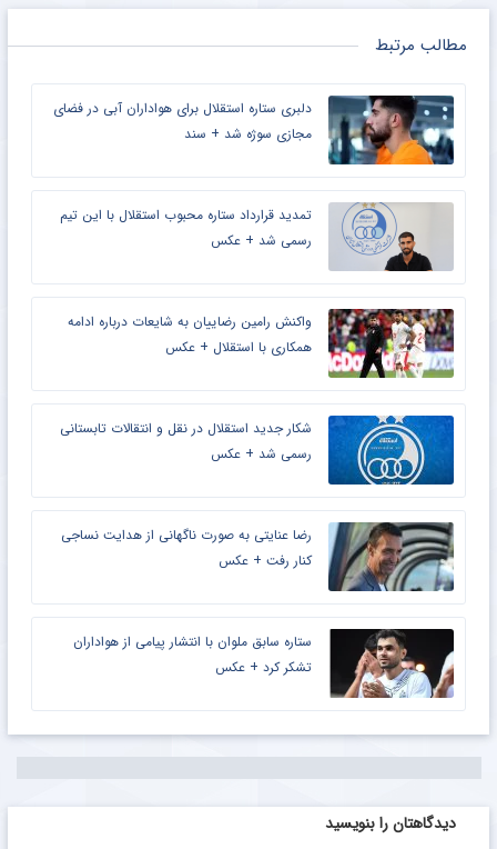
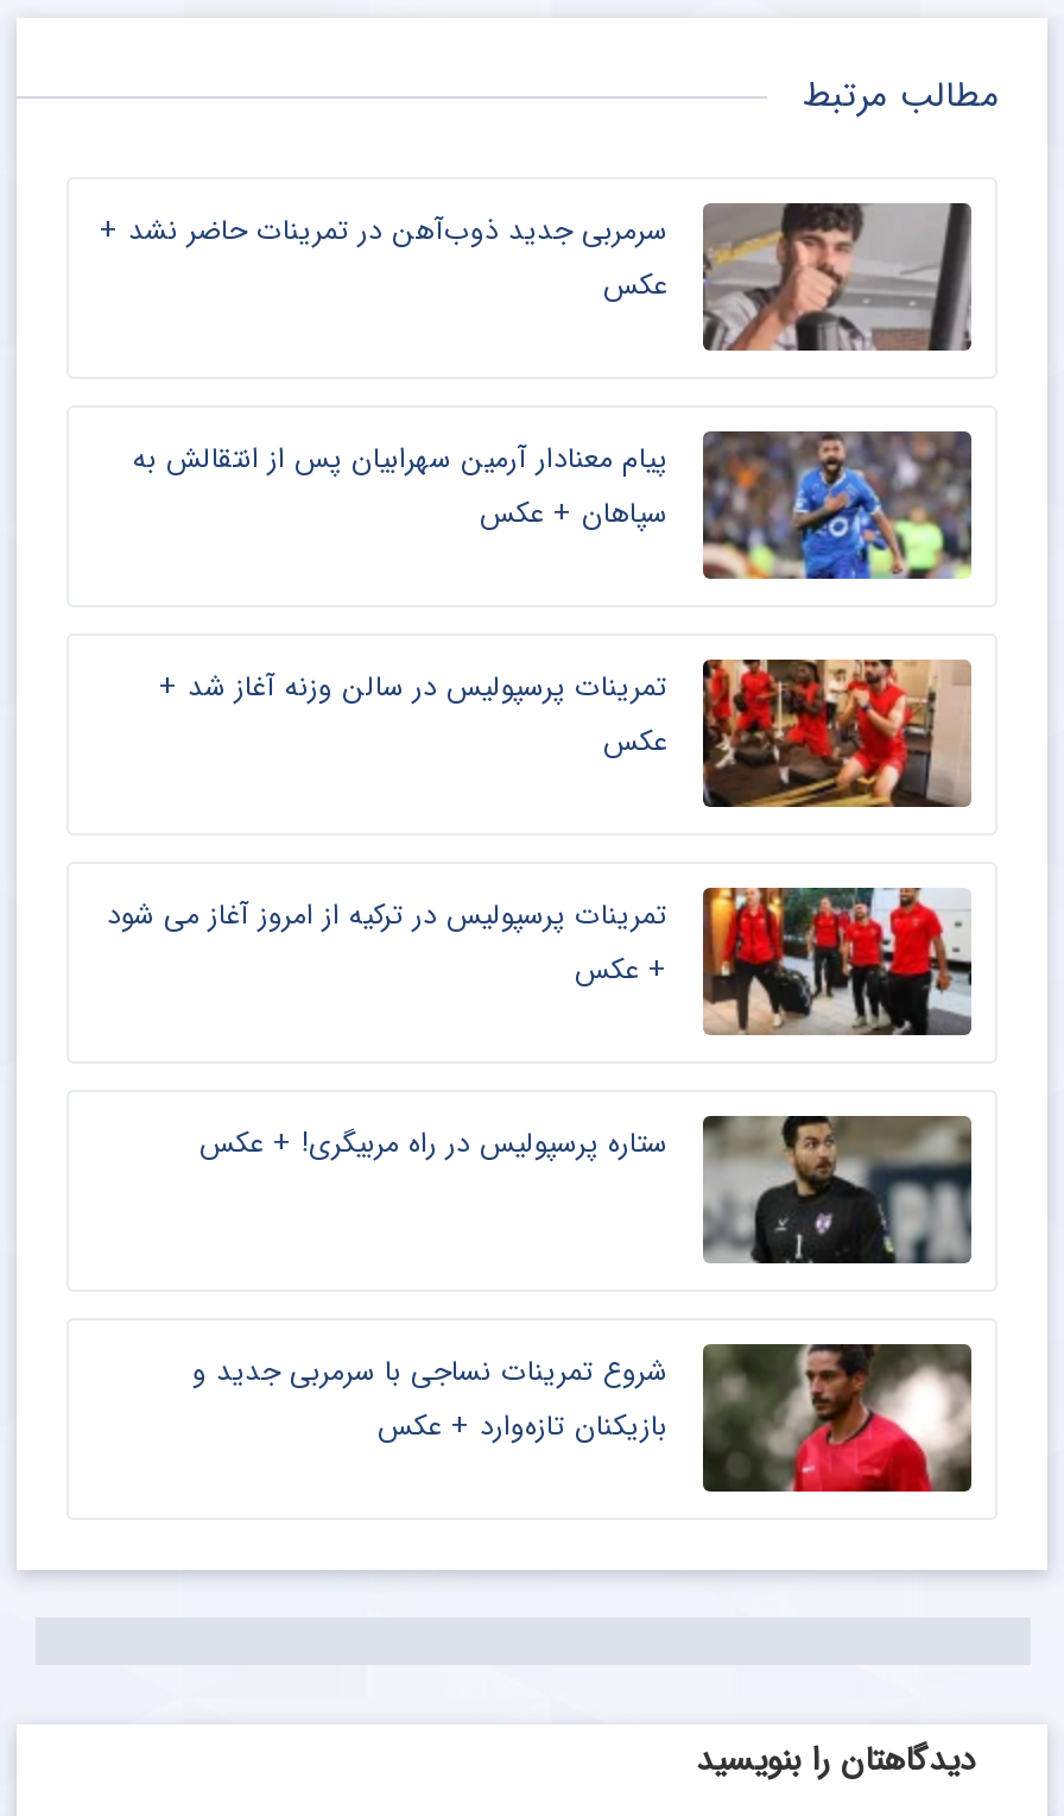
- [image]
- دلبری ستاره استقلال برای هواداران آبی در فضای
- مجازی سوژه شد + سند
+ [image]
+ سرمربی جدید ذوب‌آهن در تمرینات حاضر نشد +
+ عکس

- [image]
- تمدید قرارداد ستاره محبوب استقلال با این تیم
- رسمی شد + عکس
+ [image]
+ پیام معنادار آرمین سهرابیان پس از انتقالش به
+ سپاهان + عکس

- [image]
- واکنش رامین رضاییان به شایعات درباره ادامه
- همکاری با استقلال + عکس
+ [image]
+ تمرینات پرسپولیس در سالن وزنه آغاز شد +
+ عکس

- [image]
- شکار جدید استقلال در نقل و انتقالات تابستانی
- رسمی شد + عکس
+ [image]
+ تمرینات پرسپولیس در ترکیه از امروز آغاز می شود
+ + عکس

- [image]
- رضا عنایتی به صورت ناگهانی از هدایت نساجی
- کنار رفت + عکس
+ [image]
+ ستاره پرسپولیس در راه مربیگری! + عکس

- [image]
- ستاره سابق ملوان با انتشار پیامی از هواداران
- تشکر کرد + عکس
+ [image]
+ شروع تمرینات نساجی با سرمربی جدید و
+ بازیکنان تازه‌وارد + عکس
